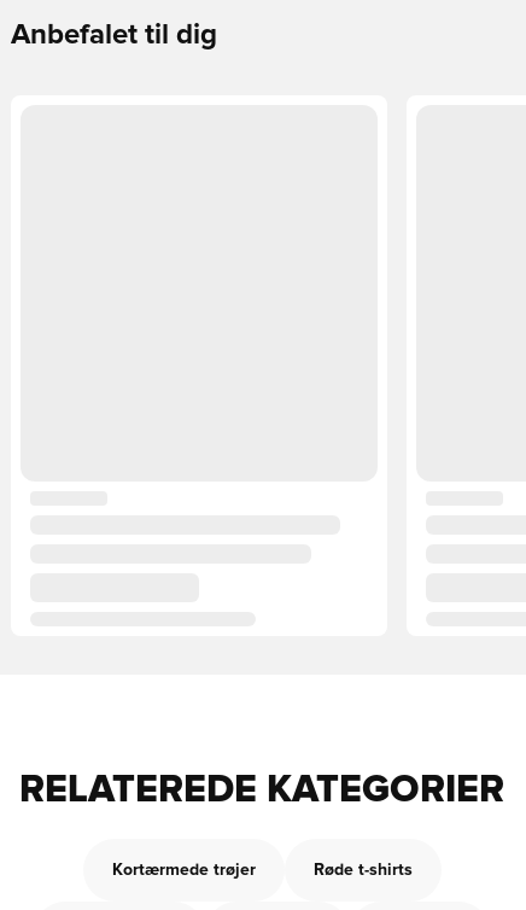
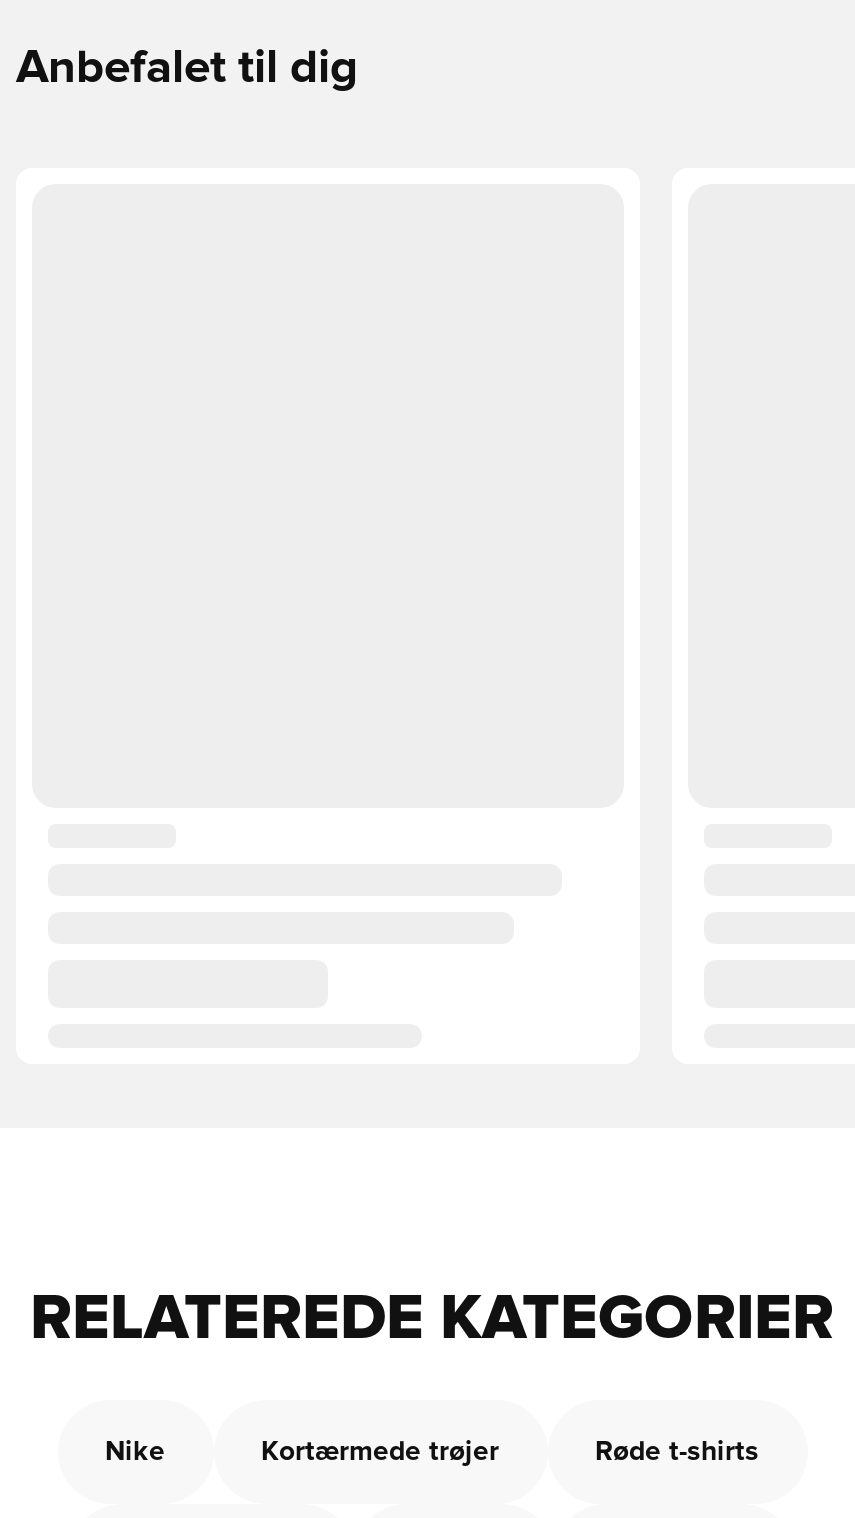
+ Nike
